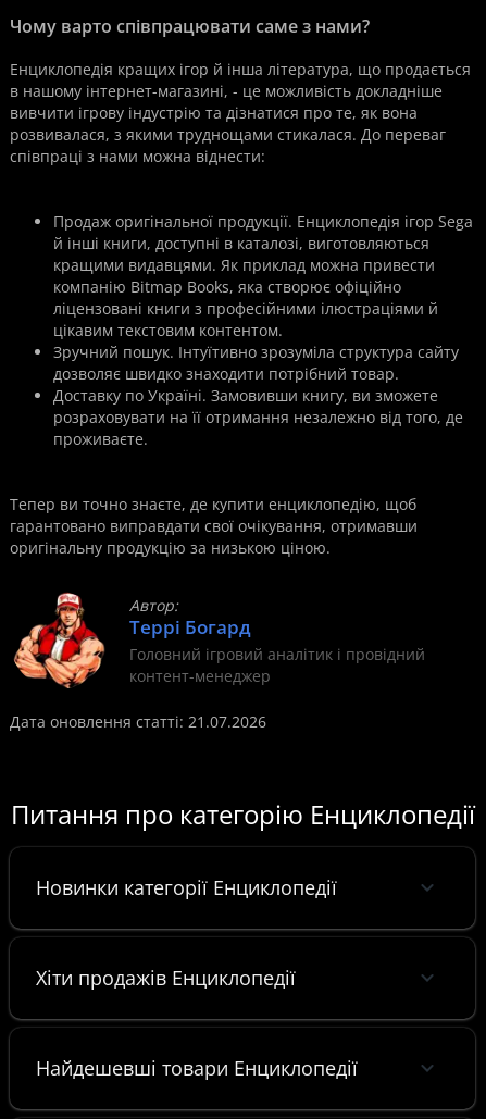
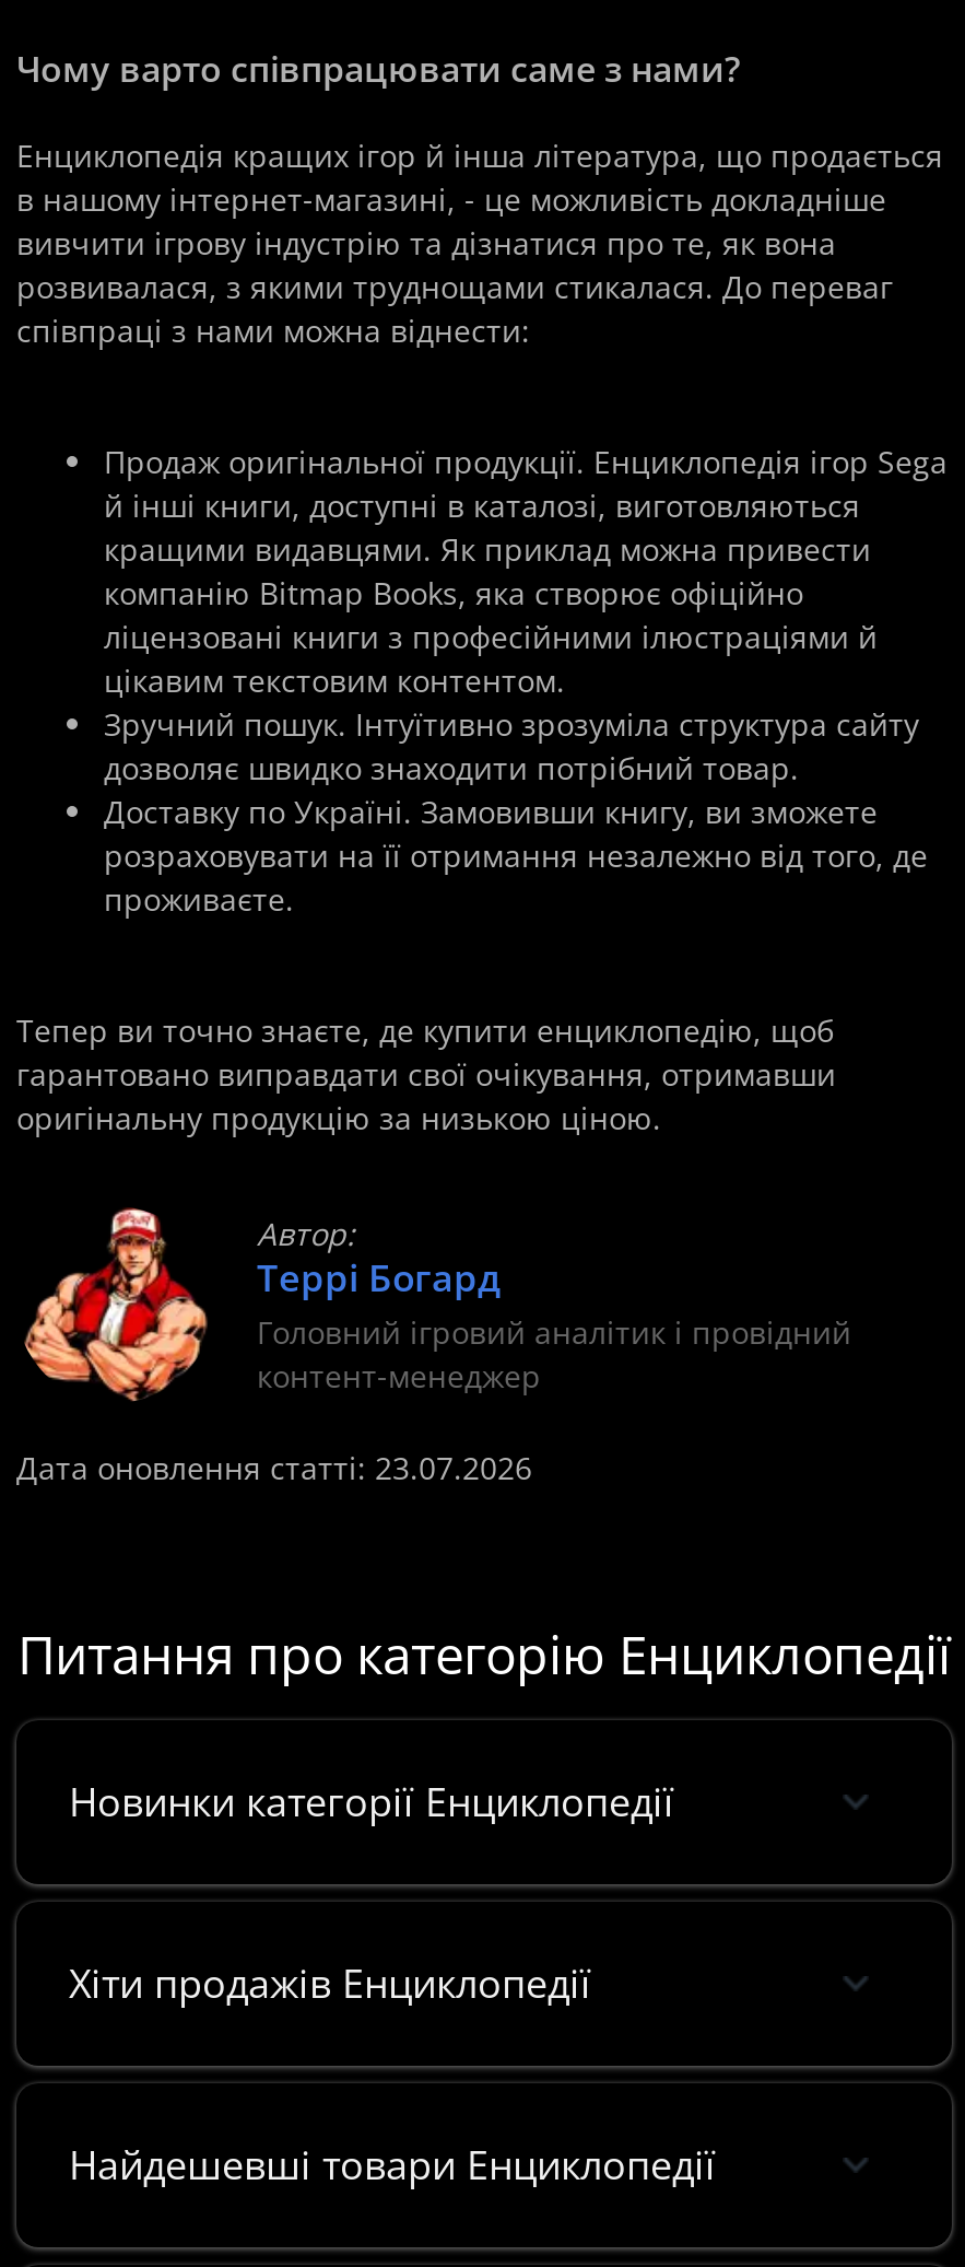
- Дата оновлення статті: 21.07.2026
+ Дата оновлення статті: 23.07.2026
